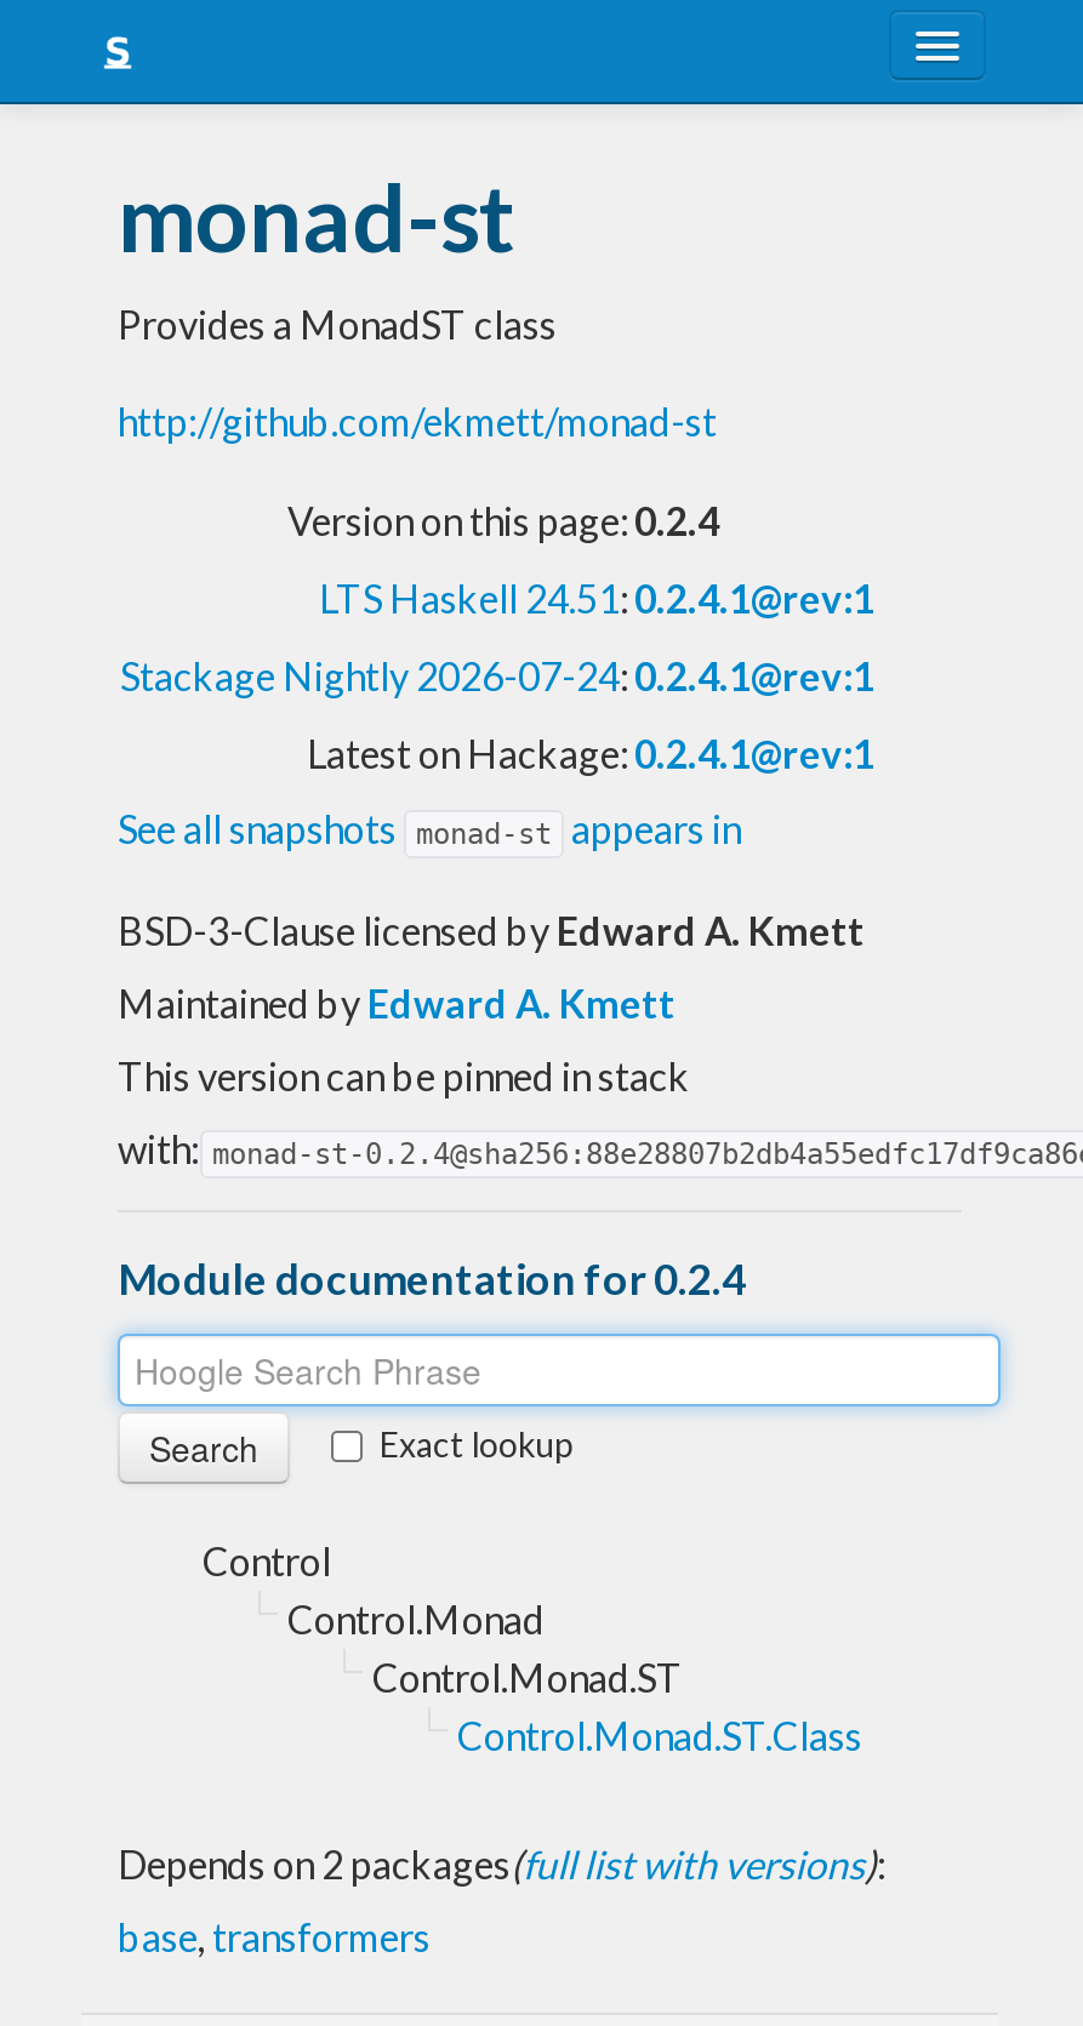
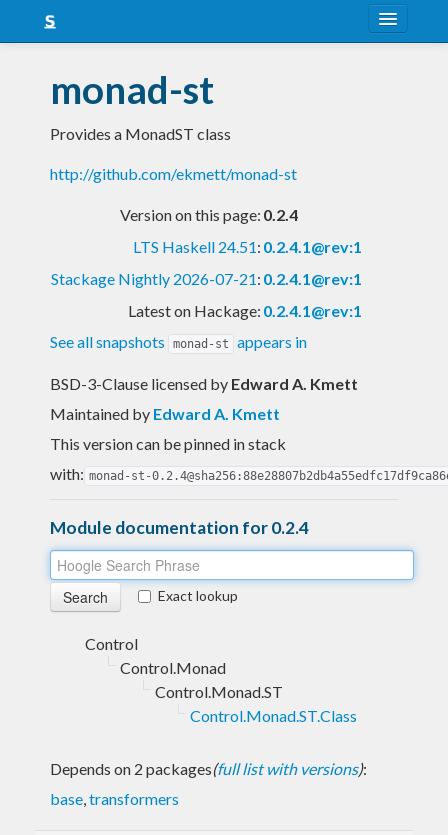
- Stackage Nightly 2026-07-24: 0.2.4.1@rev:1
+ Stackage Nightly 2026-07-21: 0.2.4.1@rev:1
